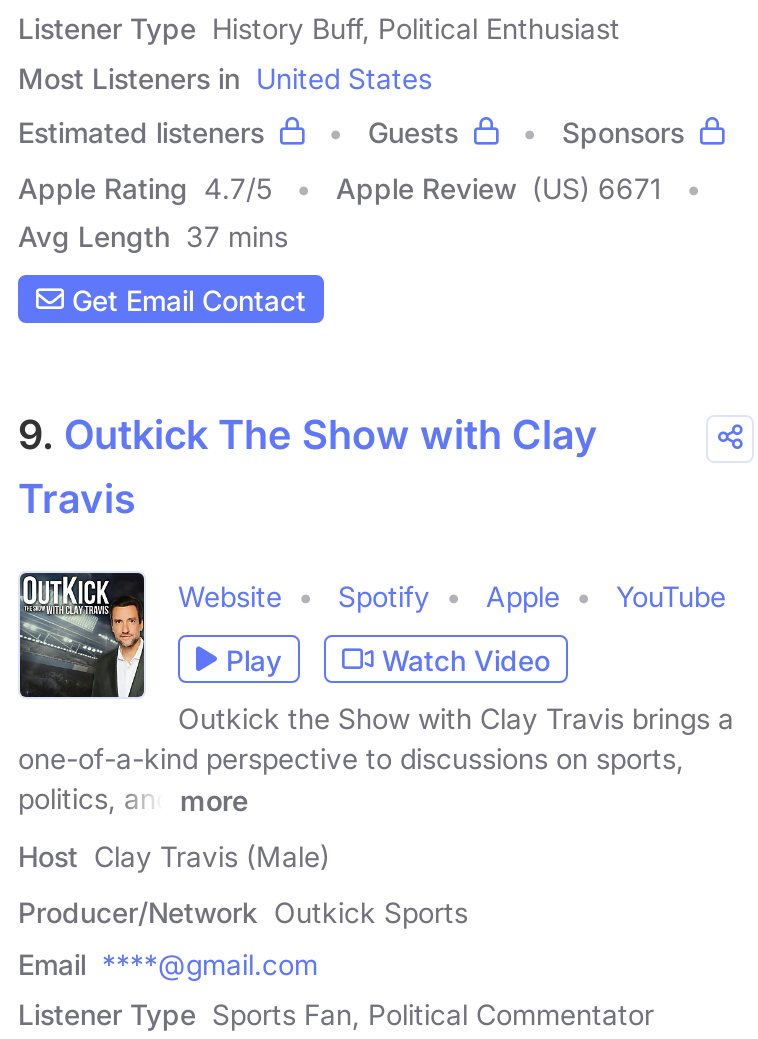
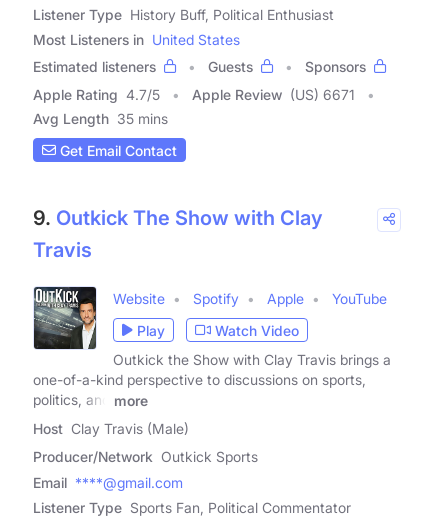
- Avg Length 37 mins
+ Avg Length 35 mins
